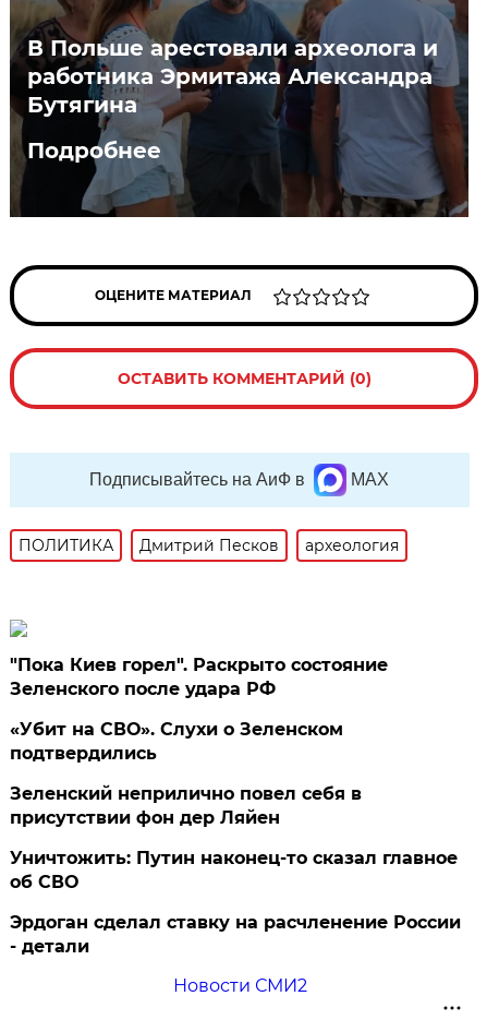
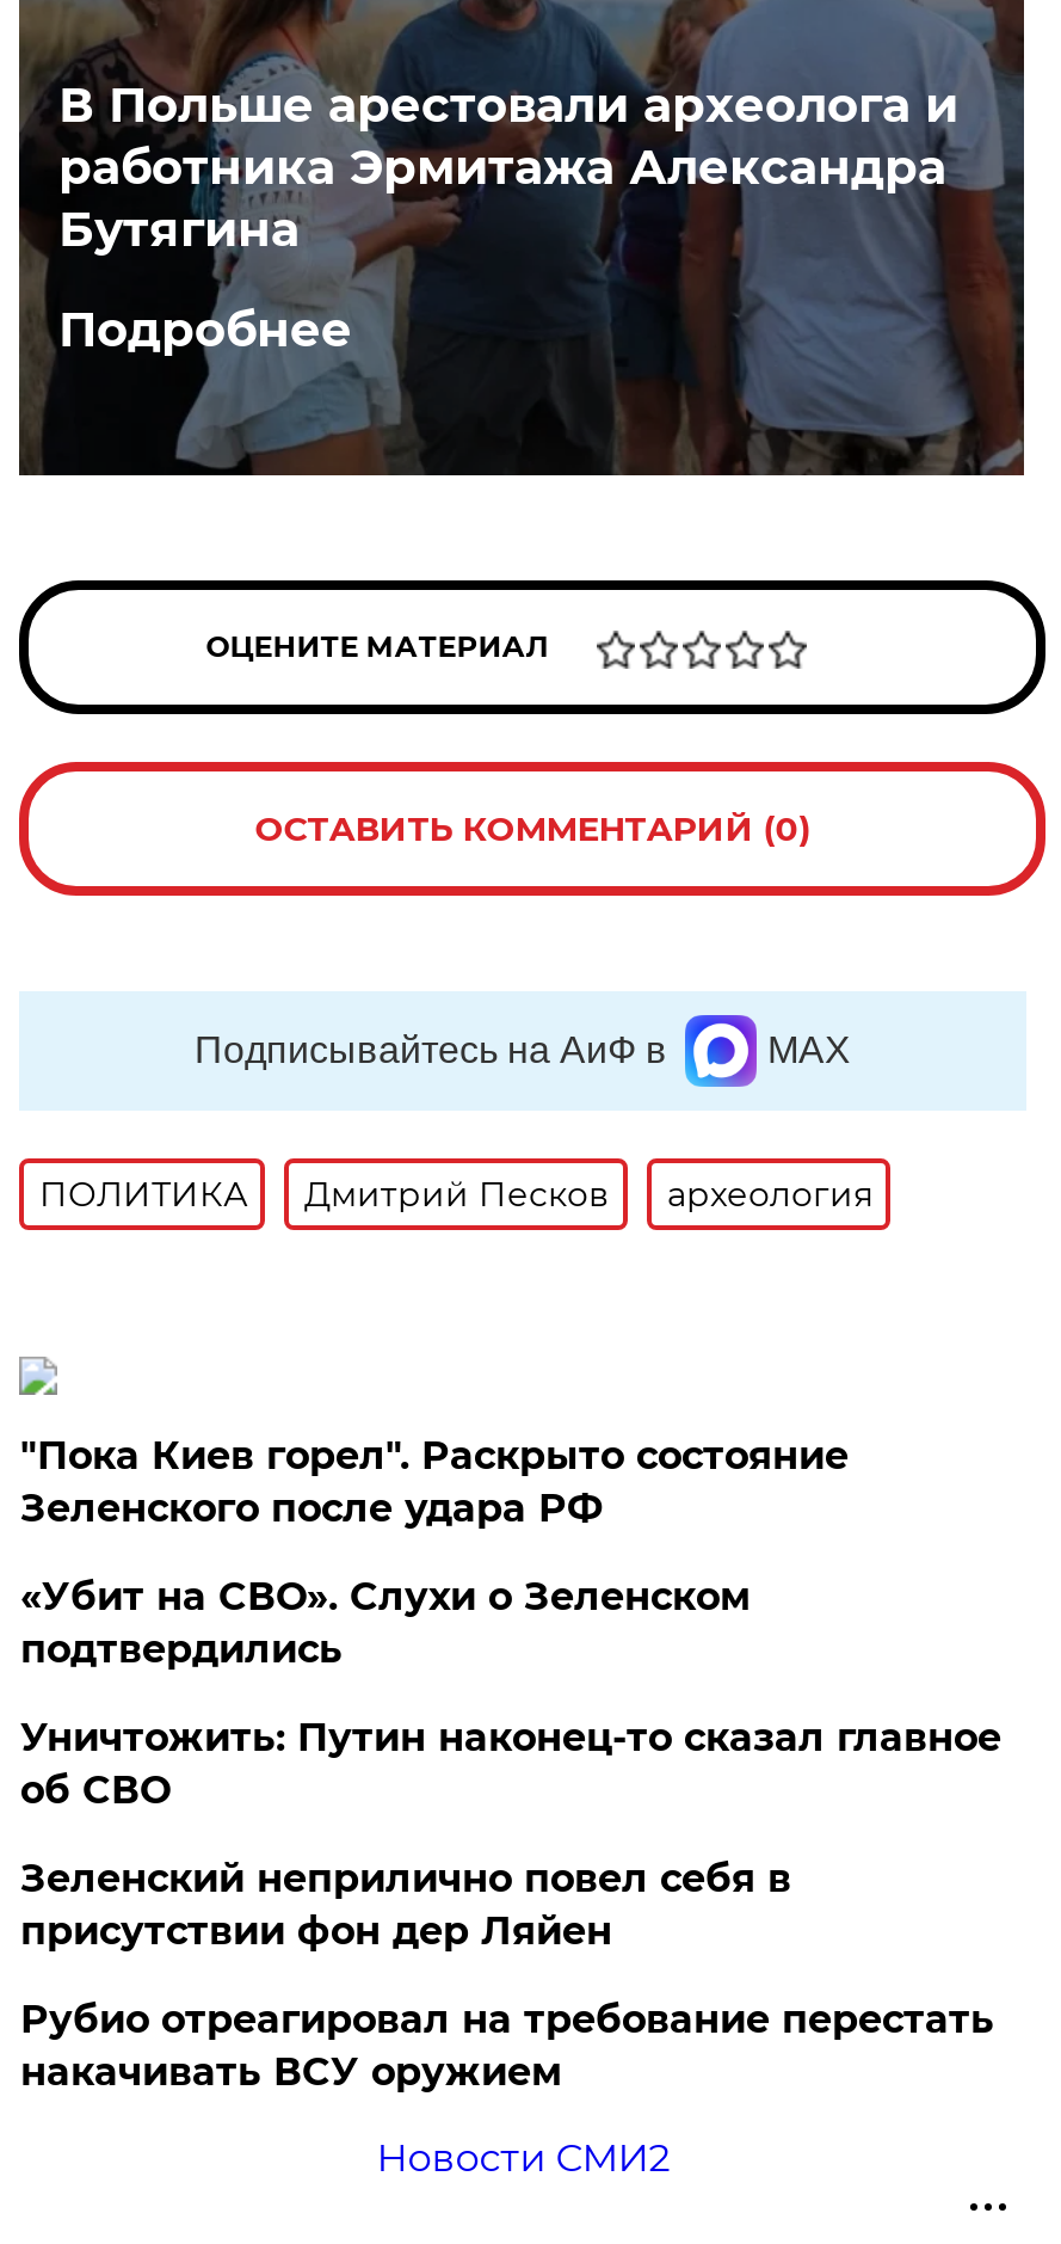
moved down: Зеленский неприлично повел cебя в | присутствии фон дер Ляйен

moved up: Уничтожить: Путин наконец-то сказал главное | об СВО

- Эрдоган сделал ставку на расчленение России
- - детали
+ Рубио отреагировал на требование перестать
+ накачивать ВСУ оружием
